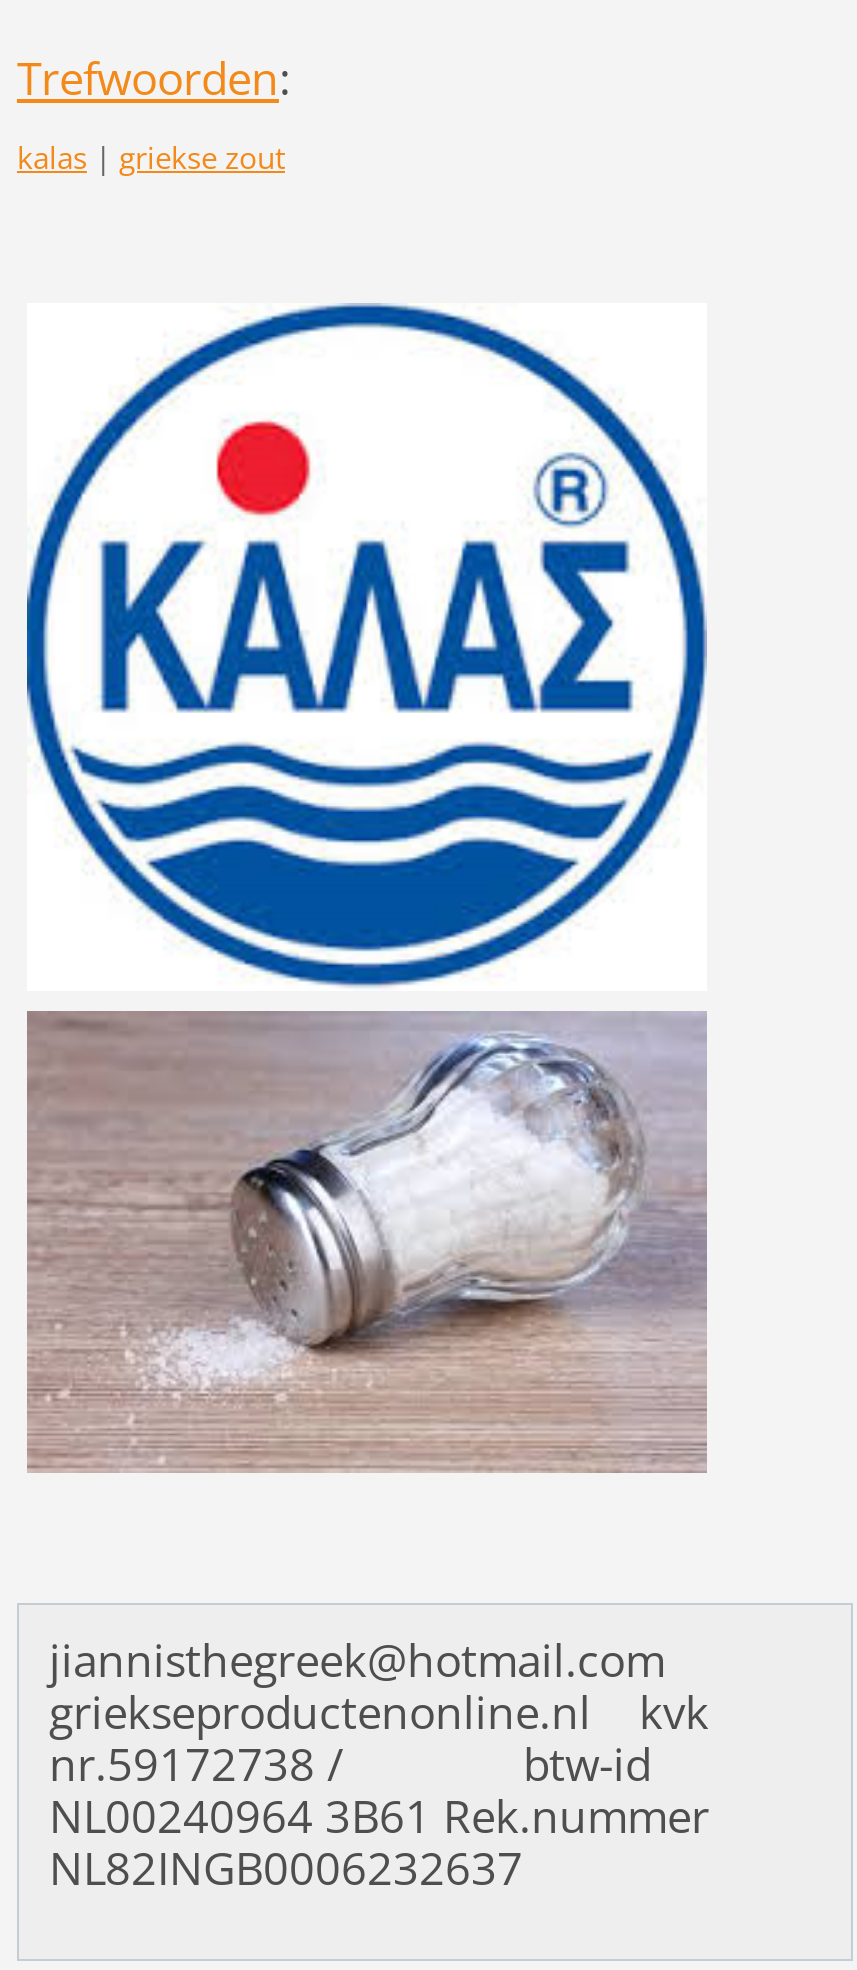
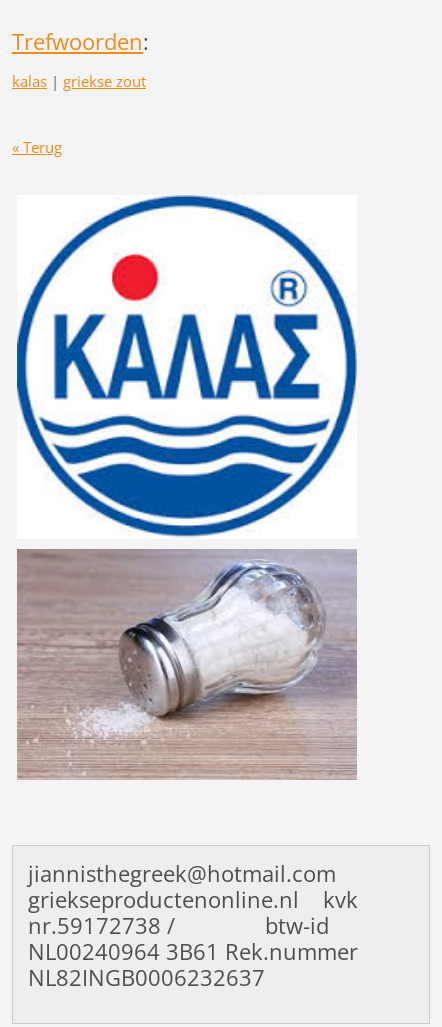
+ « Terug
